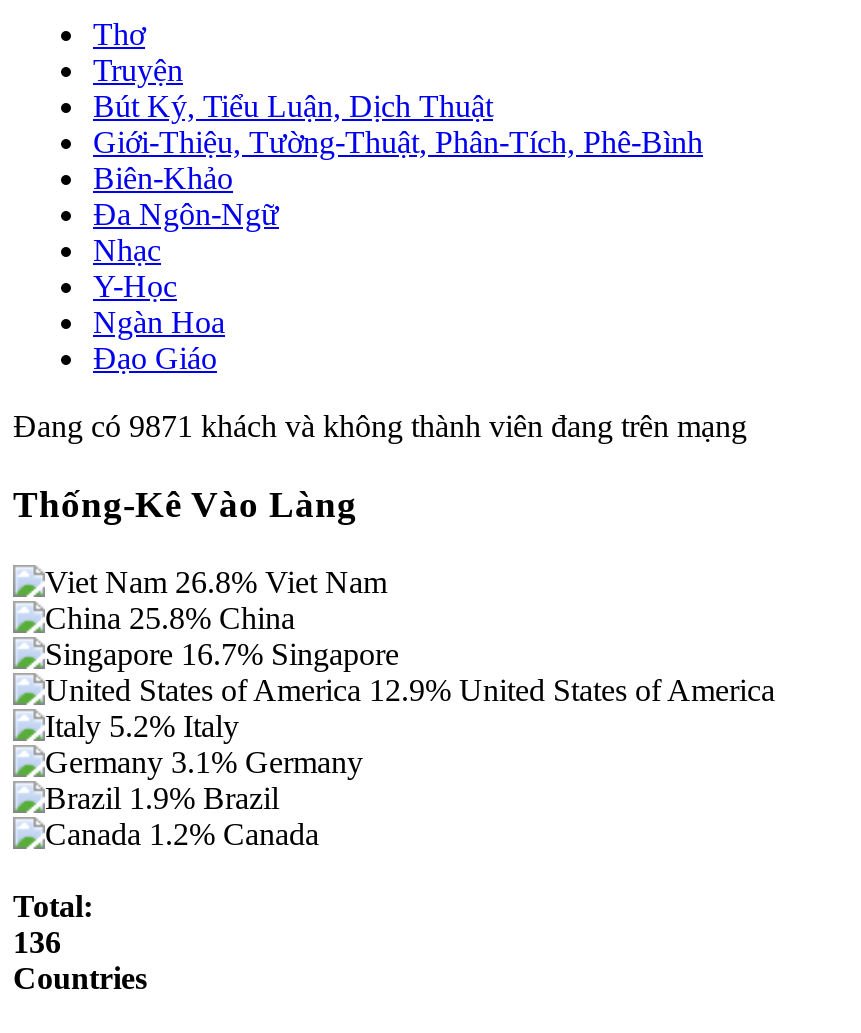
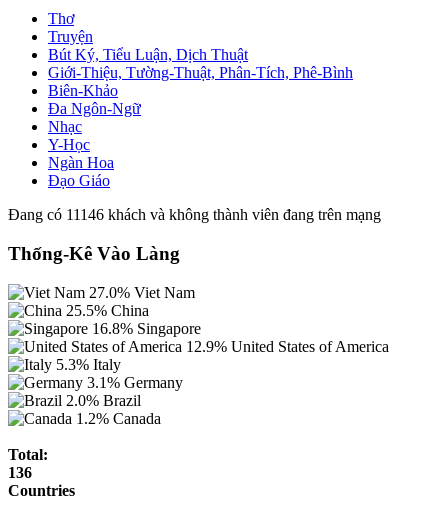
- Đang có 9871 khách và không thành viên đang trên mạng
+ Đang có 11146 khách và không thành viên đang trên mạng

- 26.8% Viet Nam
+ 27.0% Viet Nam

- 25.8% China
+ 25.5% China

- 16.7% Singapore
+ 16.8% Singapore

- 5.2% Italy
+ 5.3% Italy

- 1.9% Brazil
+ 2.0% Brazil
